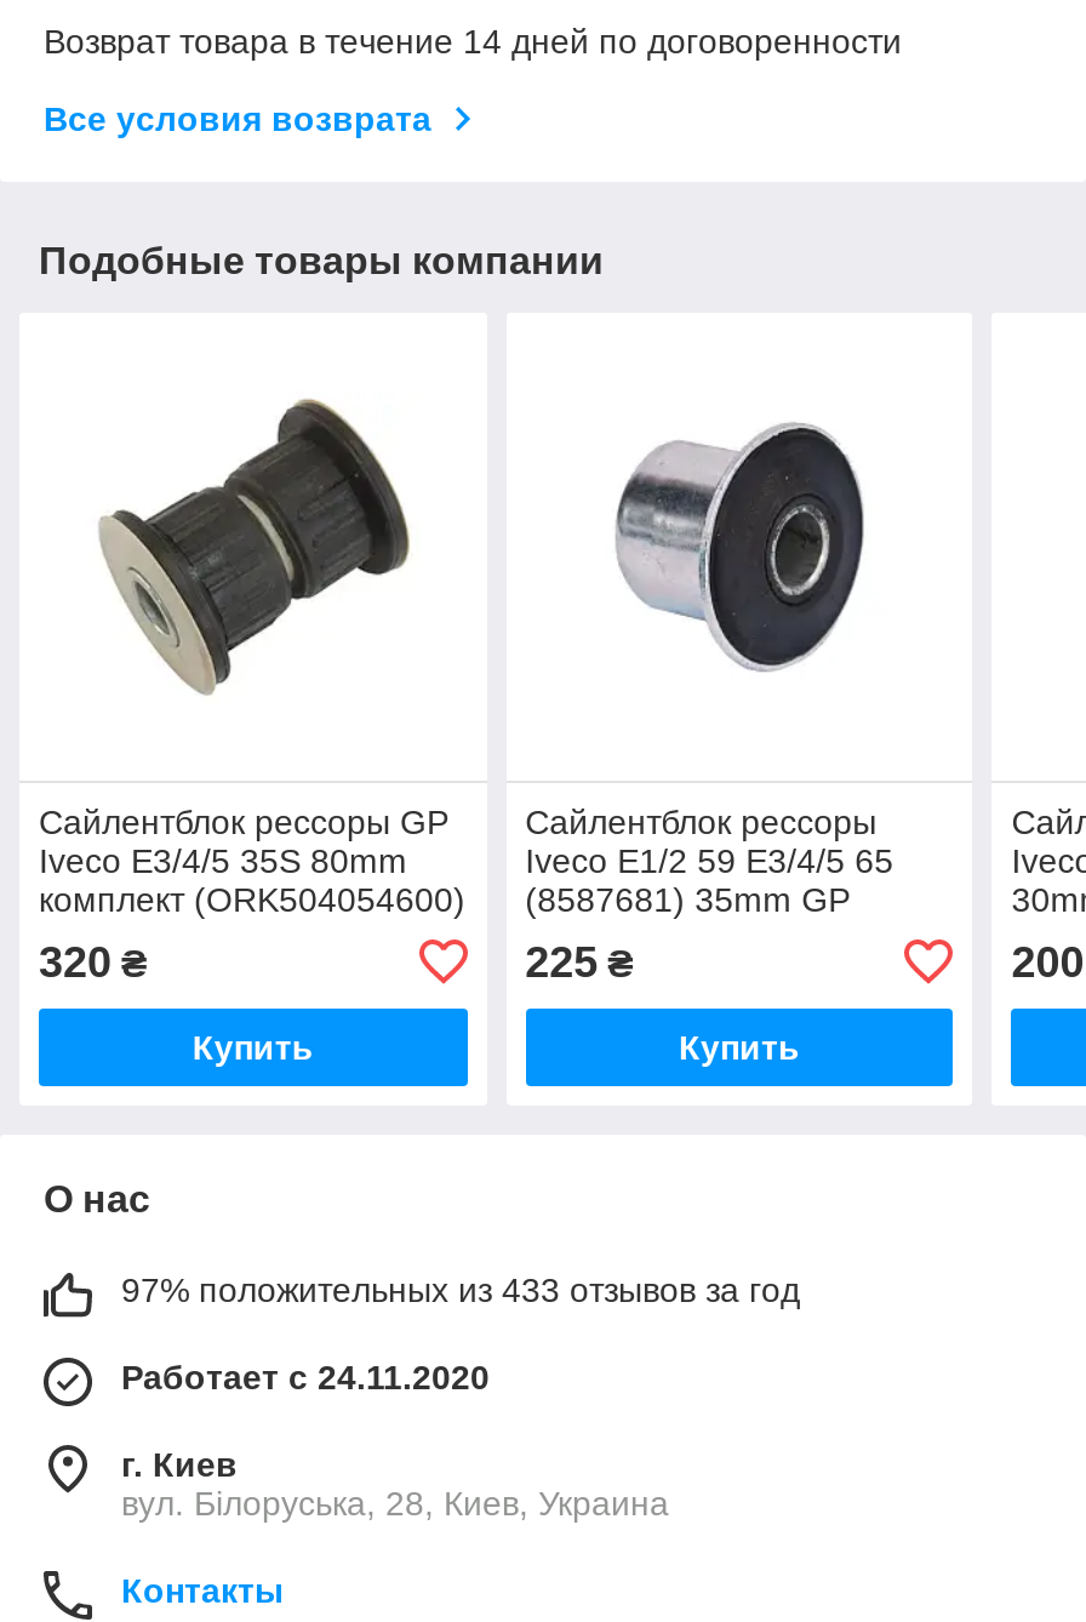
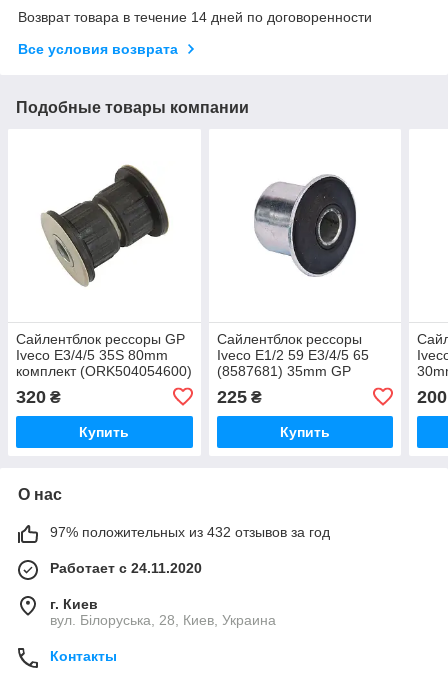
- 97% положительных из 433 отзывов за год
+ 97% положительных из 432 отзывов за год
